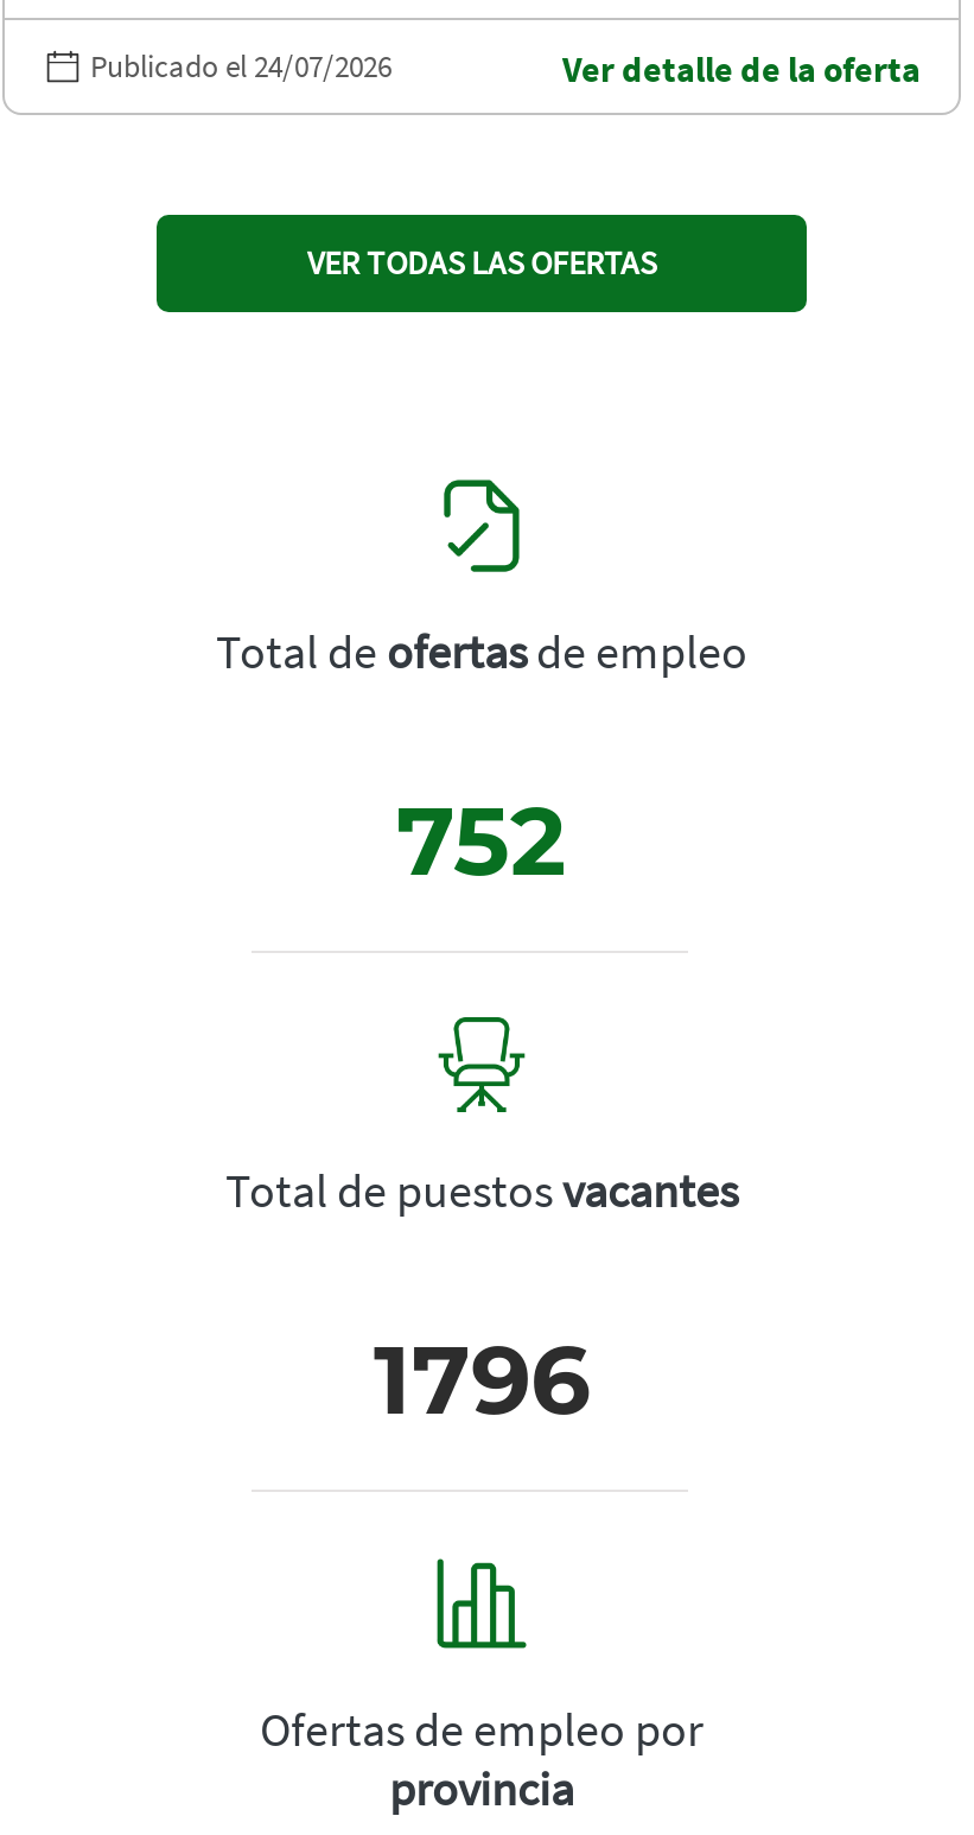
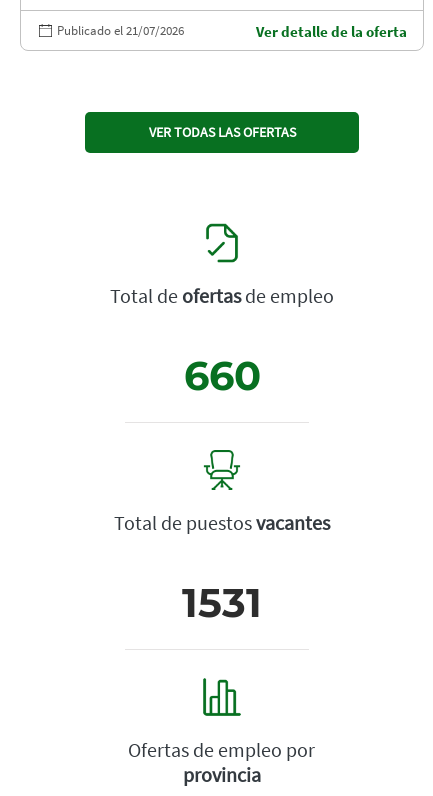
- Publicado el 24/07/2026
+ Publicado el 21/07/2026

- 752
+ 660

- 1796
+ 1531
